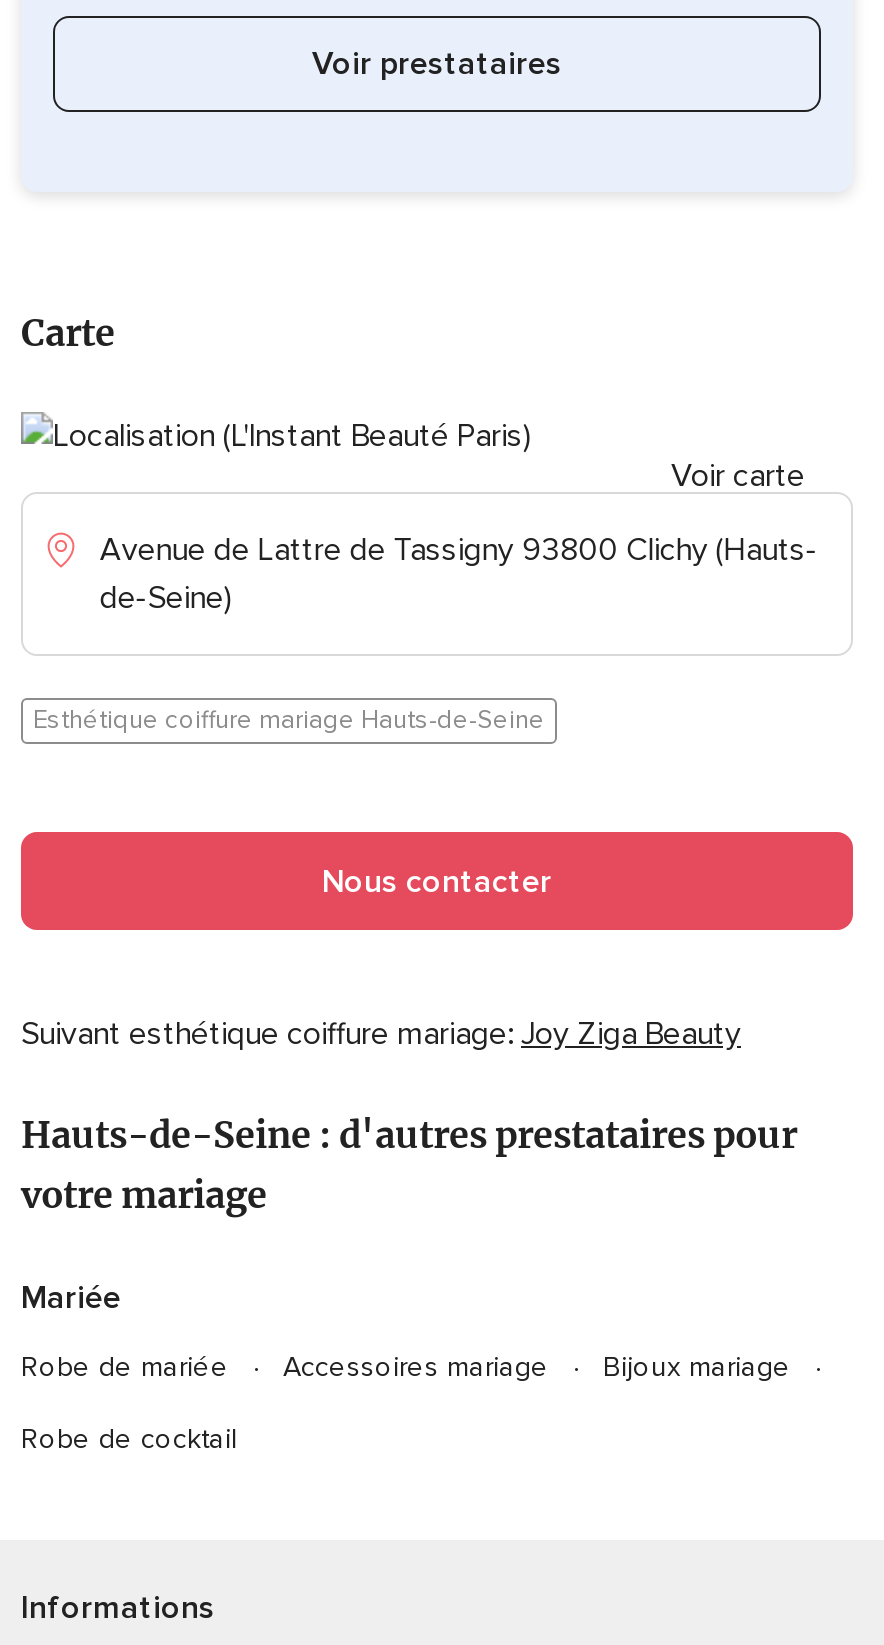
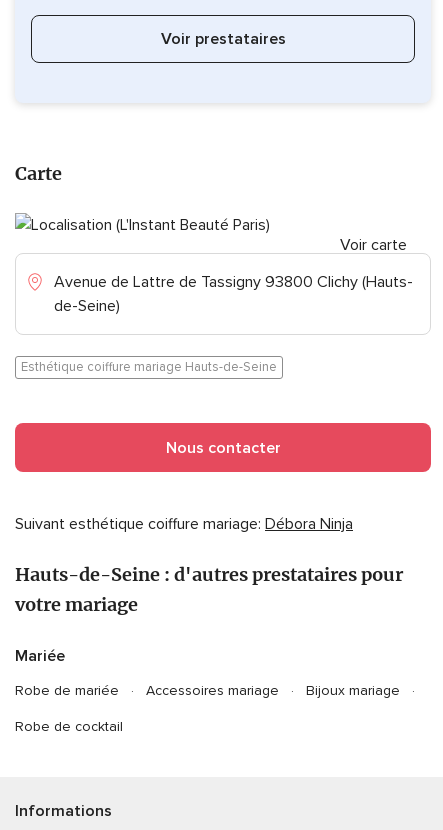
- Suivant esthétique coiffure mariage: Joy Ziga Beauty
+ Suivant esthétique coiffure mariage: Débora Ninja
